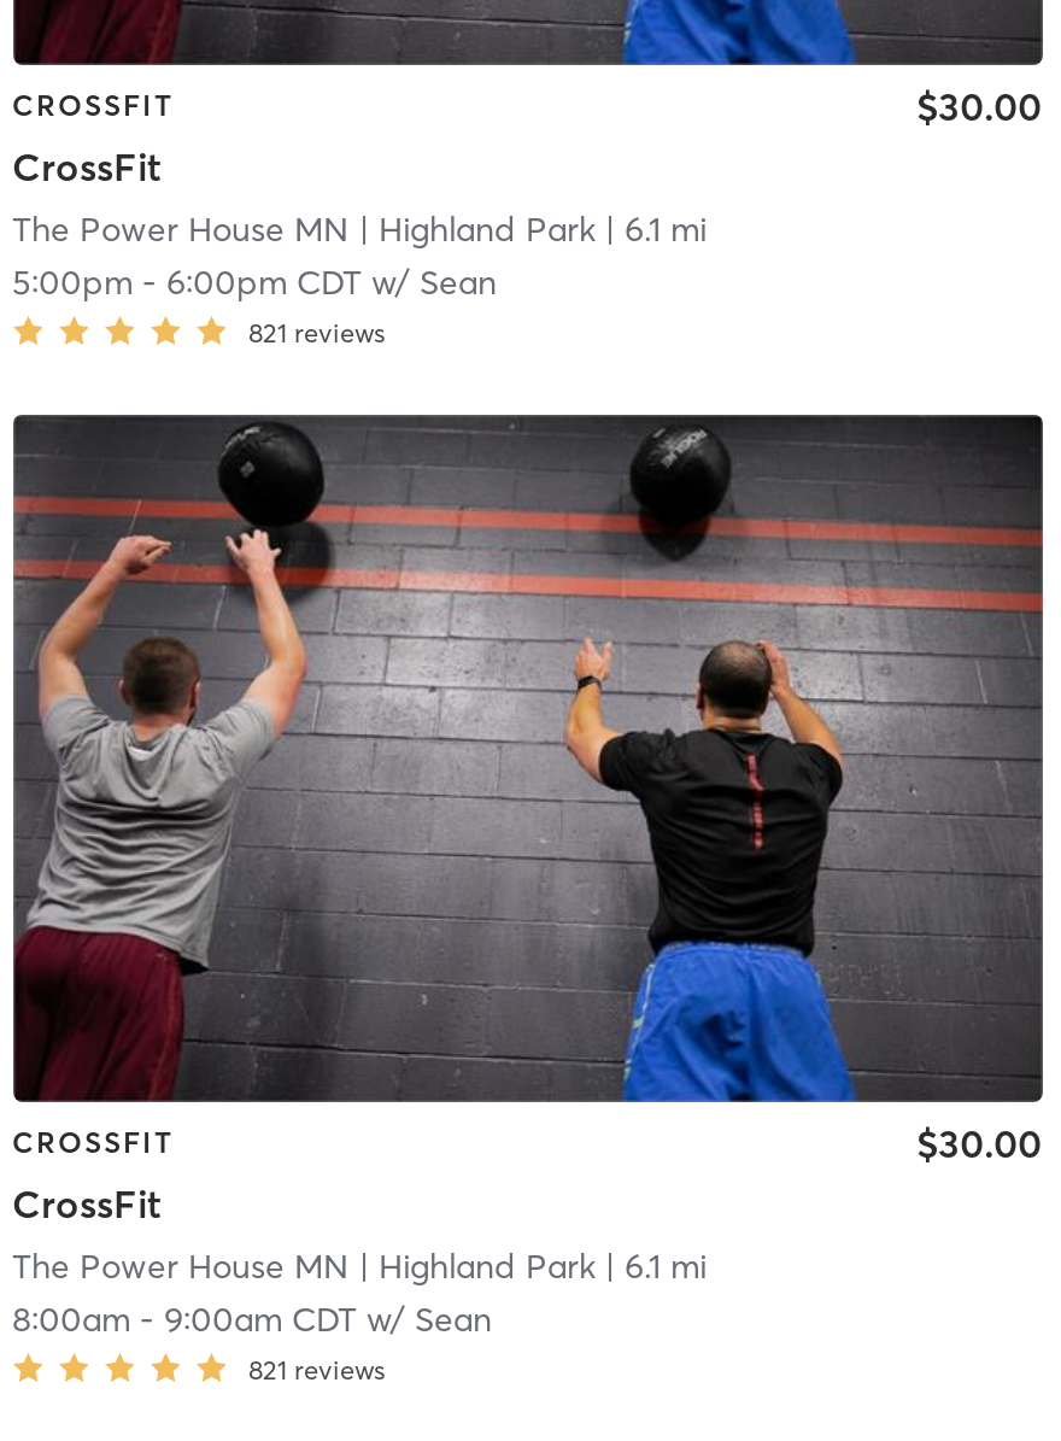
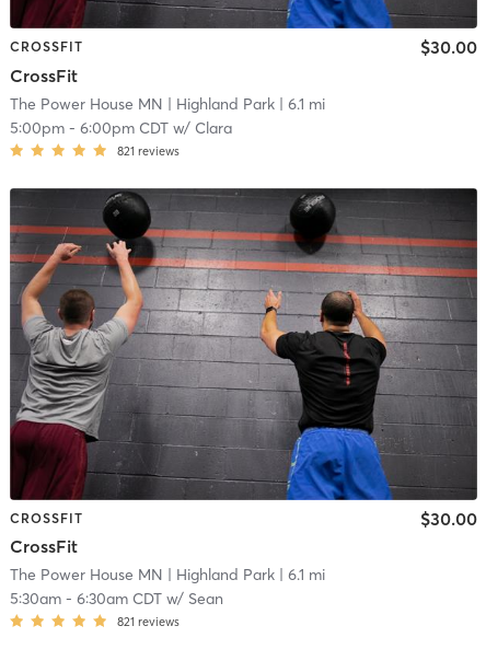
- 5:00pm - 6:00pm CDT w/ Sean
+ 5:00pm - 6:00pm CDT w/ Clara

- 8:00am - 9:00am CDT w/ Sean
+ 5:30am - 6:30am CDT w/ Sean
